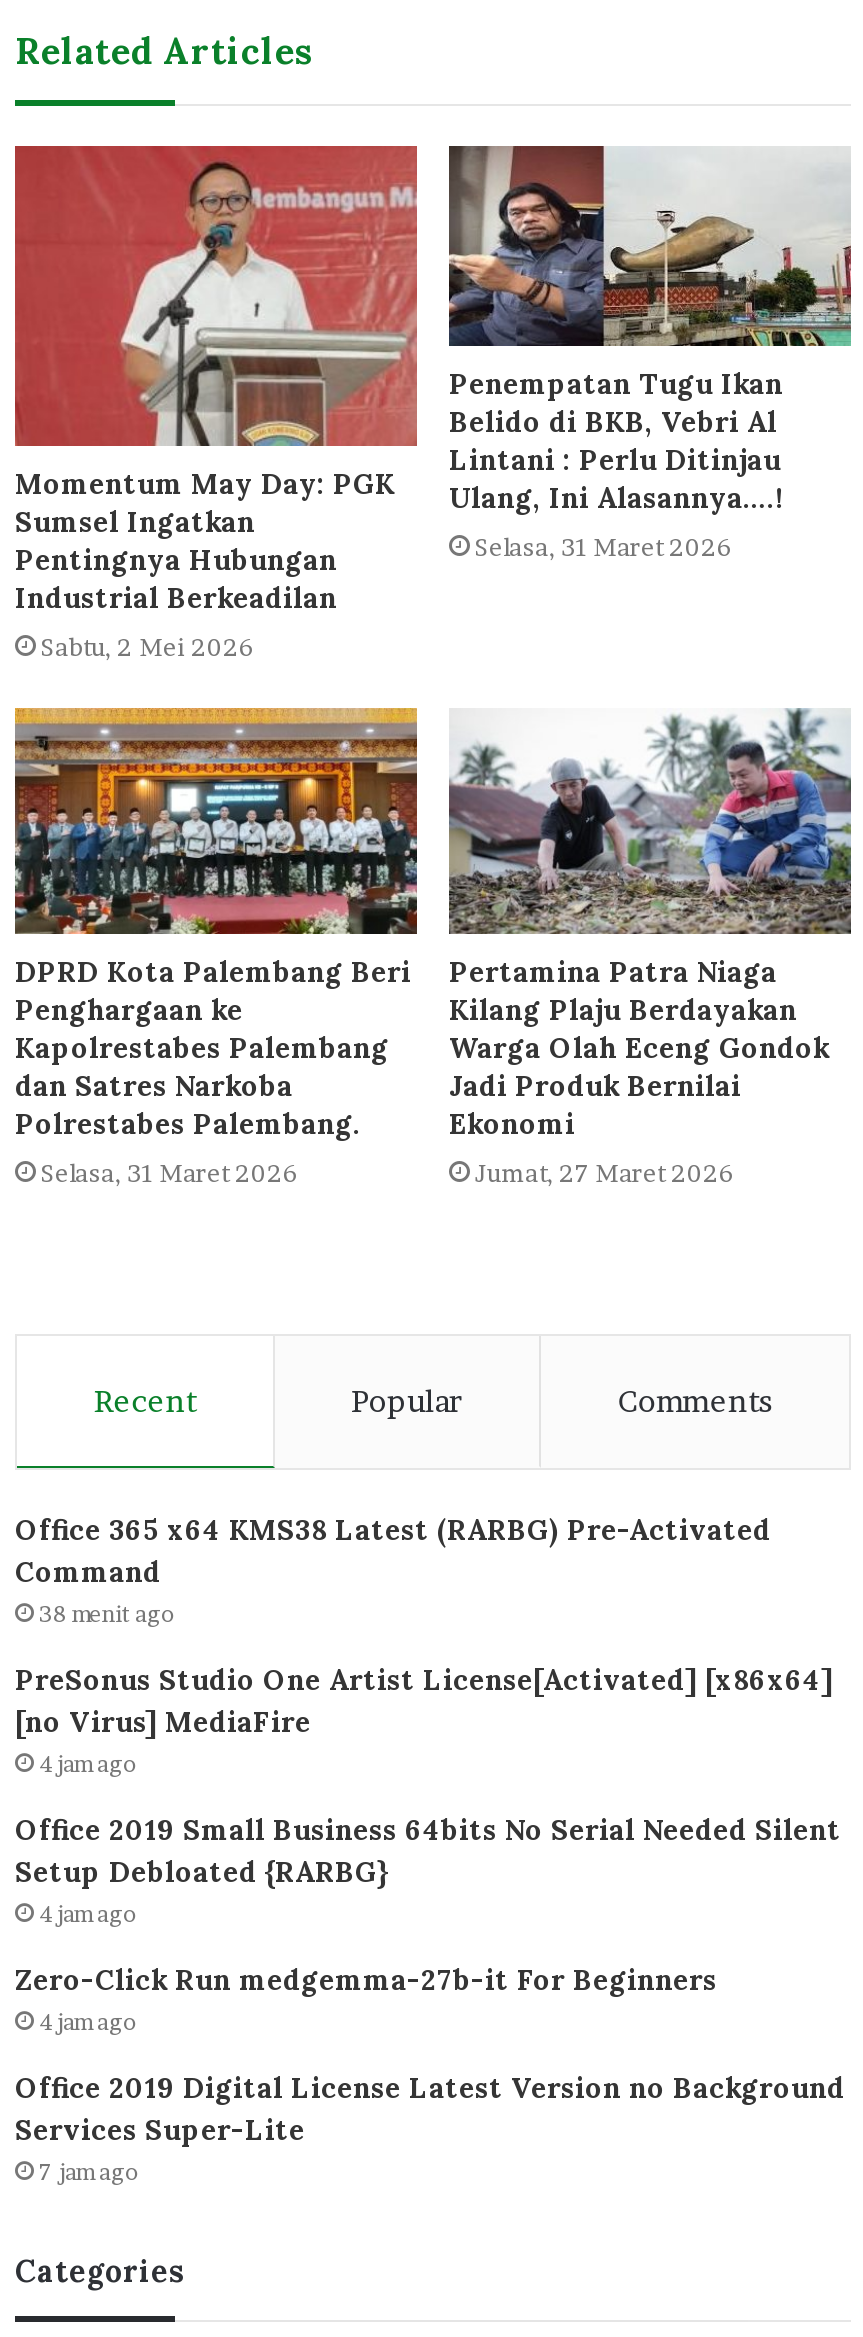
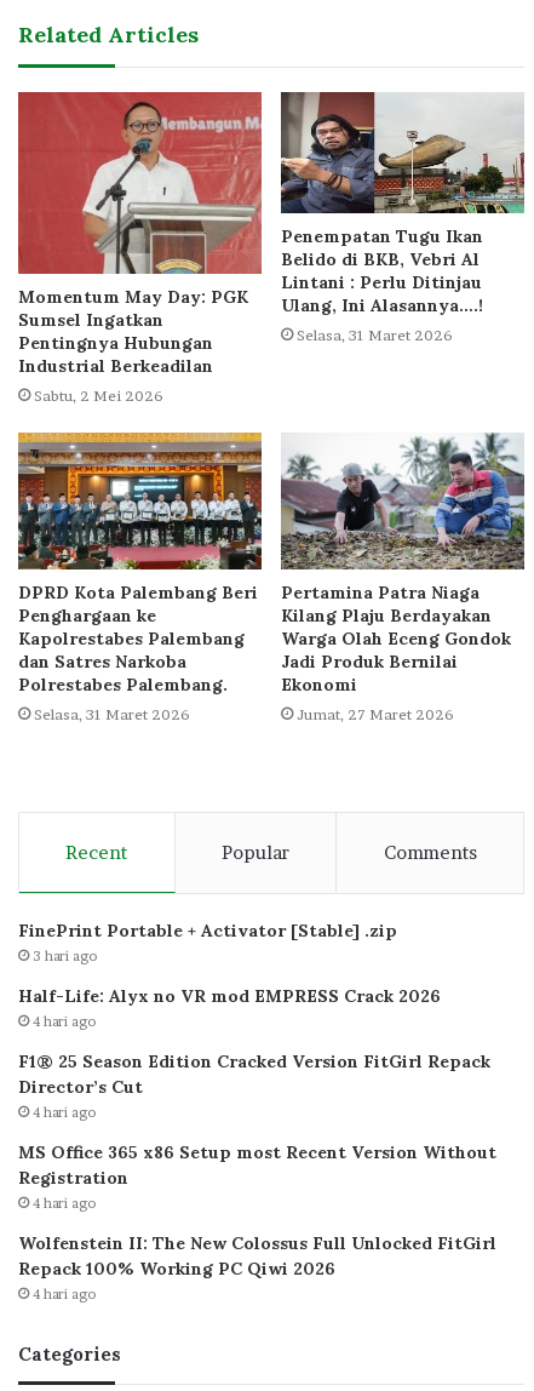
- Office 365 x64 KMS38 Latest (RARBG) Pre-Activated
- Command
- 38 menit ago
+ FinePrint Portable + Activator [Stable] .zip
+ 3 hari ago

- PreSonus Studio One Artist License[Activated] [x86x64]
- [no Virus] MediaFire
- 4 jam ago
+ Half-Life: Alyx no VR mod EMPRESS Crack 2026
+ 4 hari ago

- Office 2019 Small Business 64bits No Serial Needed Silent
- Setup Debloated {RARBG}
- 4 jam ago
+ F1® 25 Season Edition Cracked Version FitGirl Repack
+ Director’s Cut
+ 4 hari ago

- Zero-Click Run medgemma-27b-it For Beginners
- 4 jam ago
+ MS Office 365 x86 Setup most Recent Version Without
+ Registration
+ 4 hari ago

- Office 2019 Digital License Latest Version no Background
- Services Super-Lite
- 7 jam ago
+ Wolfenstein II: The New Colossus Full Unlocked FitGirl
+ Repack 100% Working PC Qiwi 2026
+ 4 hari ago
